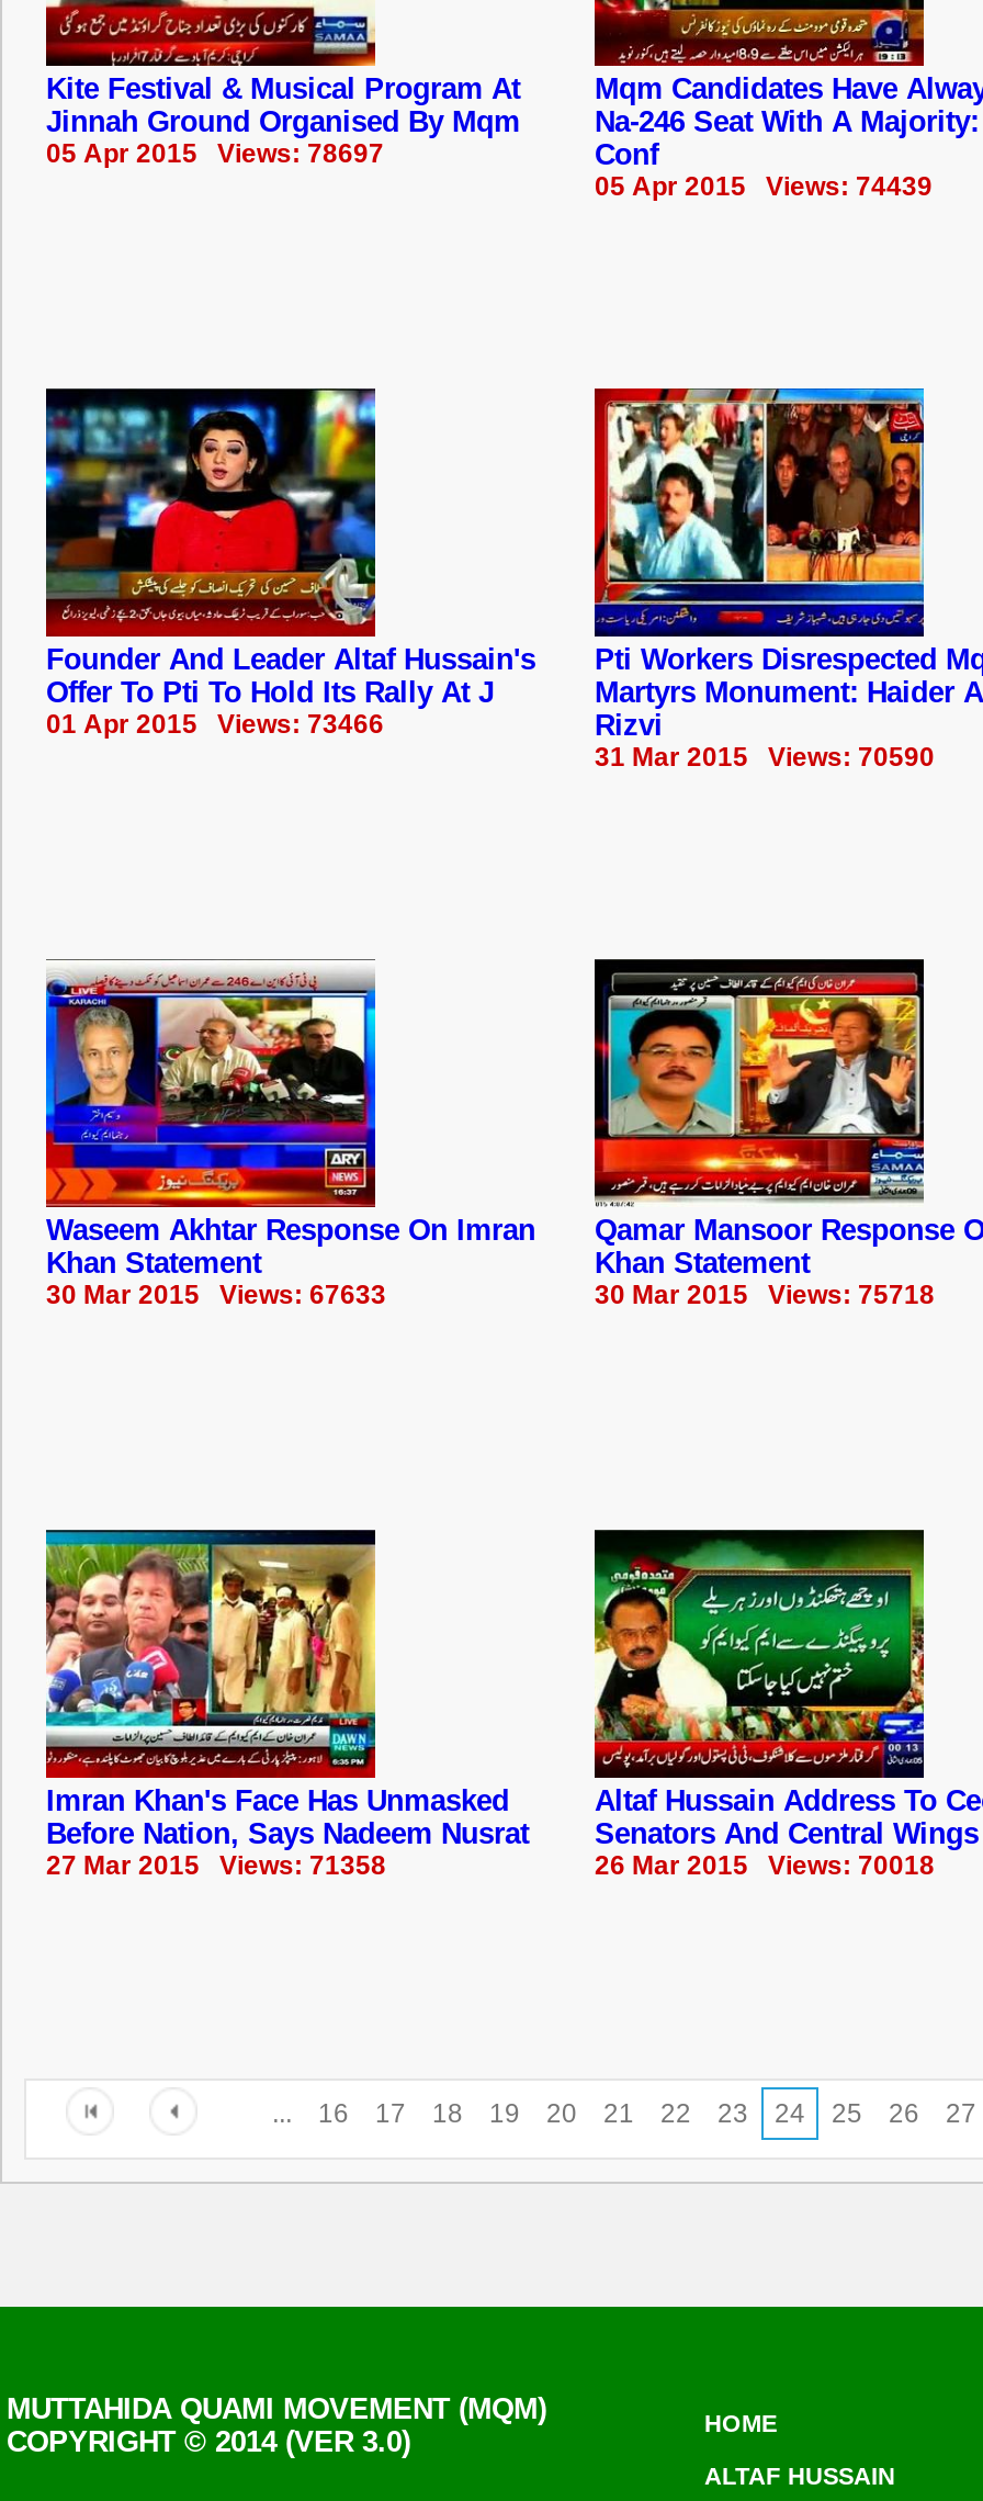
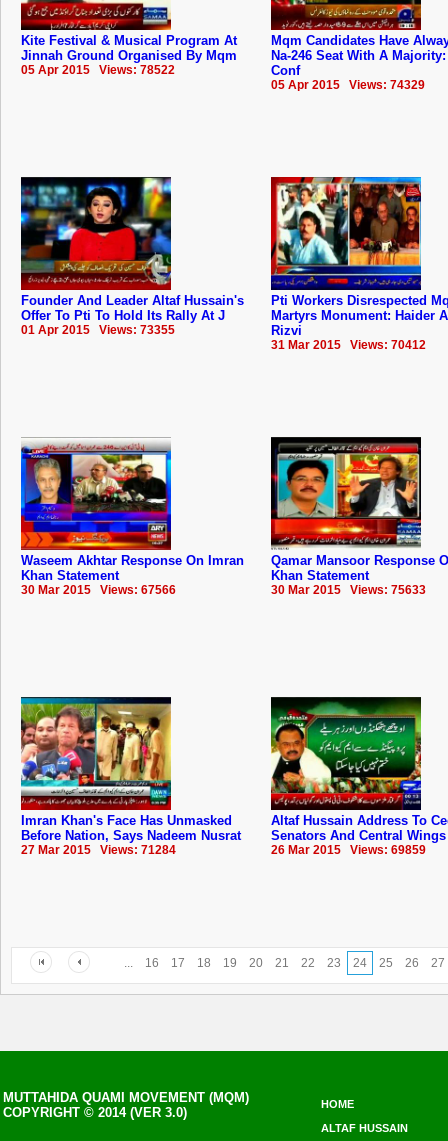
- 05 Apr 2015 Views: 78697
+ 05 Apr 2015 Views: 78522

- 05 Apr 2015 Views: 74439
+ 05 Apr 2015 Views: 74329

- 01 Apr 2015 Views: 73466
+ 01 Apr 2015 Views: 73355

- 31 Mar 2015 Views: 70590
+ 31 Mar 2015 Views: 70412

- 30 Mar 2015 Views: 67633
+ 30 Mar 2015 Views: 67566

- 30 Mar 2015 Views: 75718
+ 30 Mar 2015 Views: 75633

- 27 Mar 2015 Views: 71358
+ 27 Mar 2015 Views: 71284

- 26 Mar 2015 Views: 70018
+ 26 Mar 2015 Views: 69859
